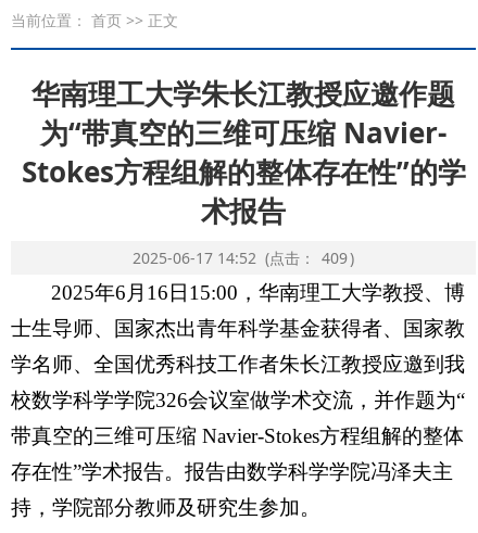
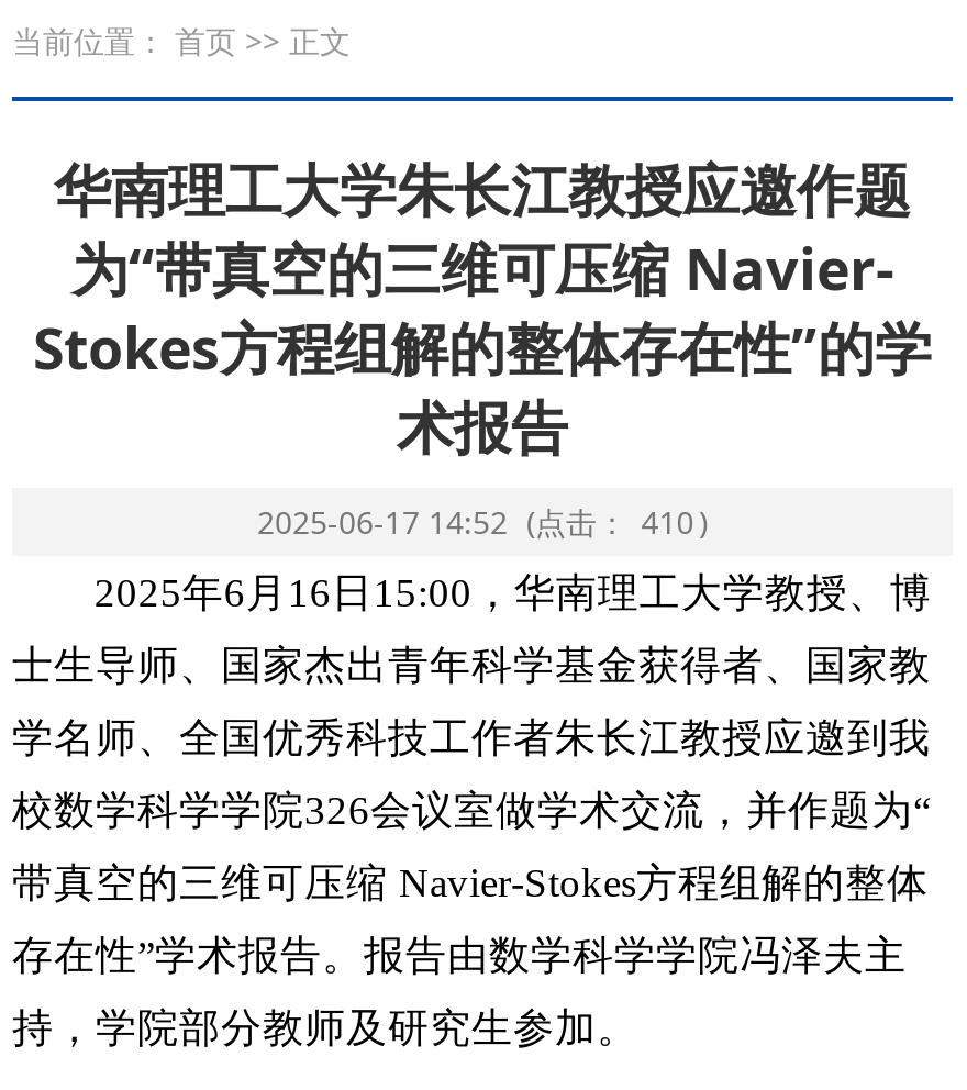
- 2025-06-17 14:52 (点击： 409 )
+ 2025-06-17 14:52 (点击： 410 )
